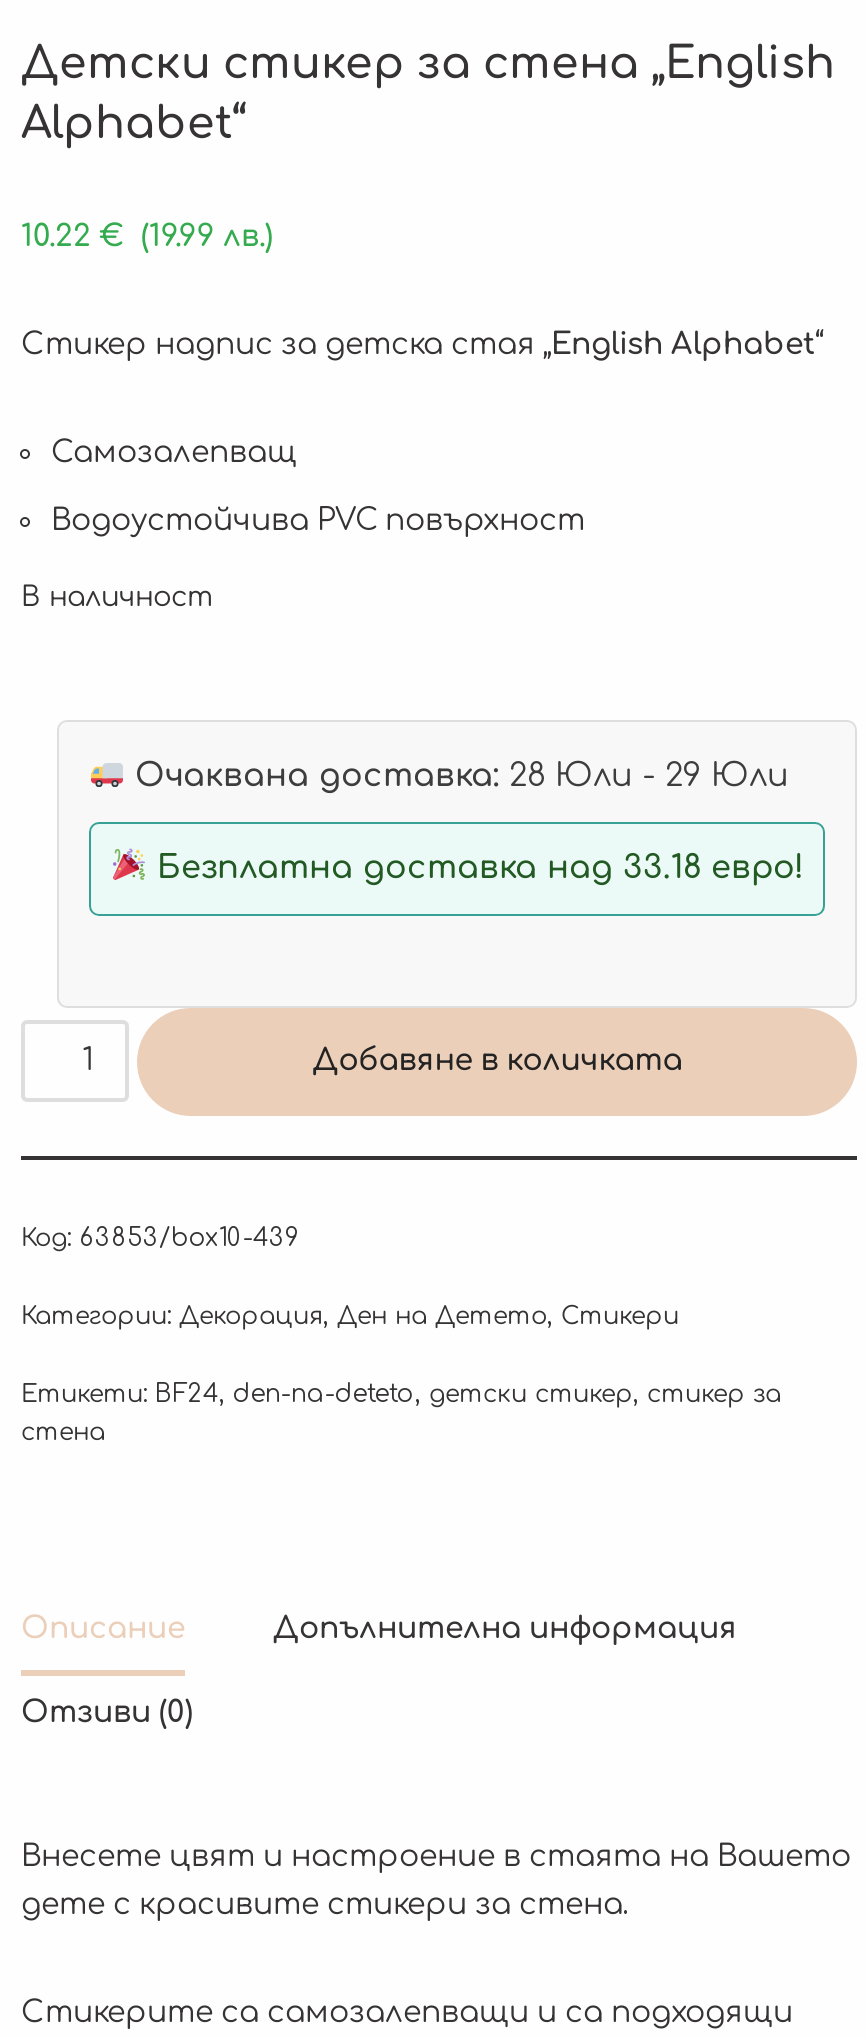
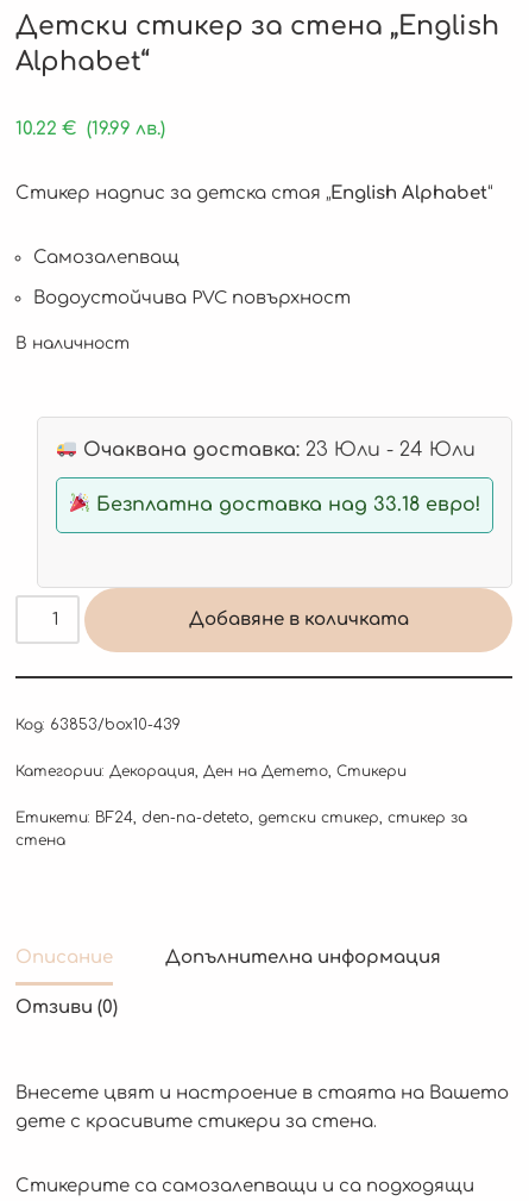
- Очаквана доставка: 28 Юли - 29 Юли
+ Очаквана доставка: 23 Юли - 24 Юли
